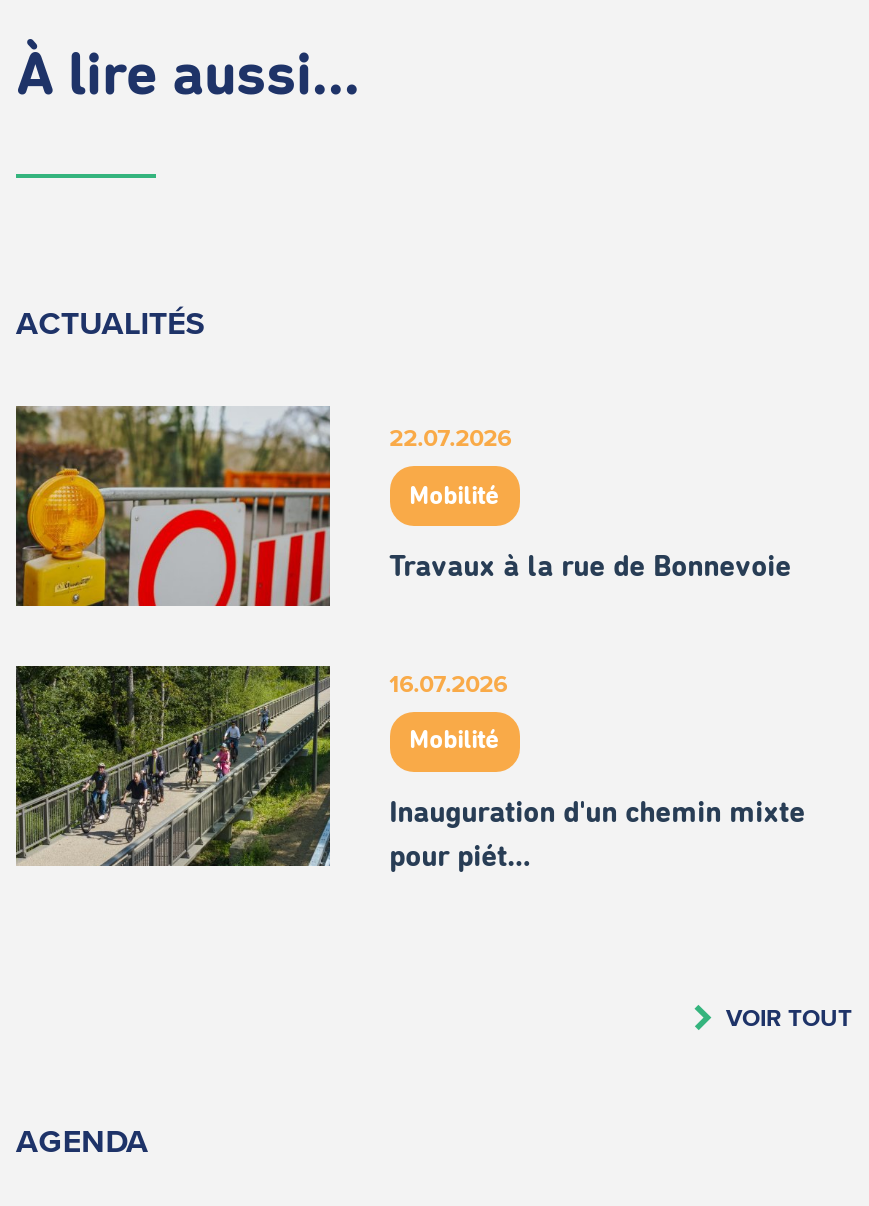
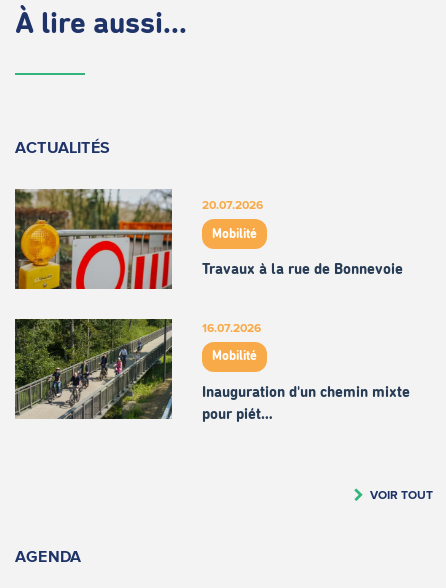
- 22.07.2026
+ 20.07.2026
